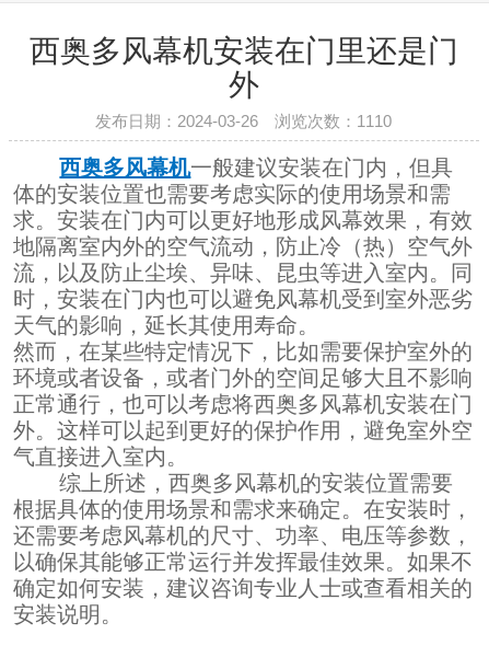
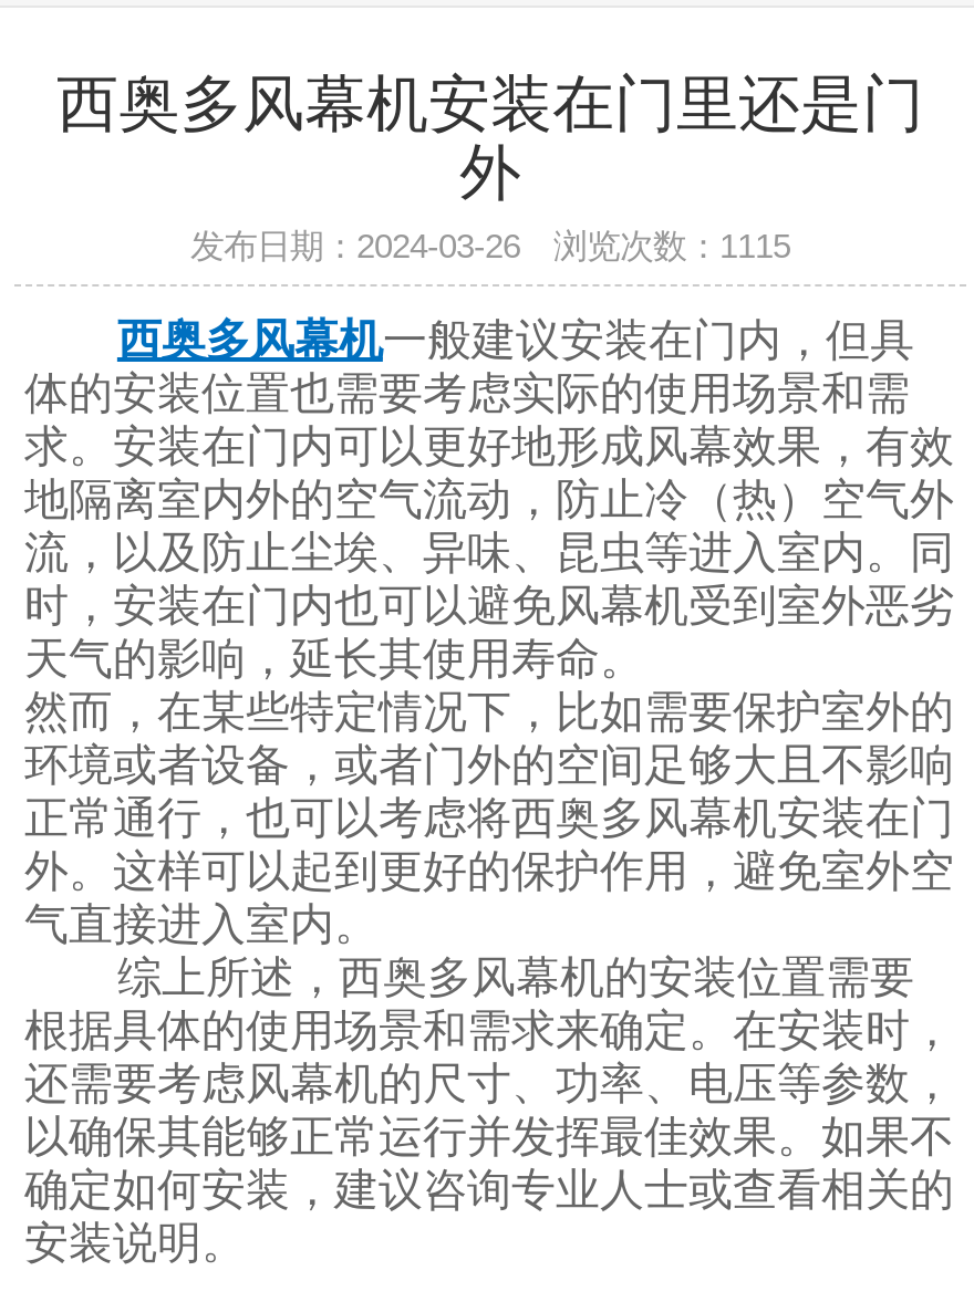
- 发布日期：2024-03-26 浏览次数：1110
+ 发布日期：2024-03-26 浏览次数：1115
